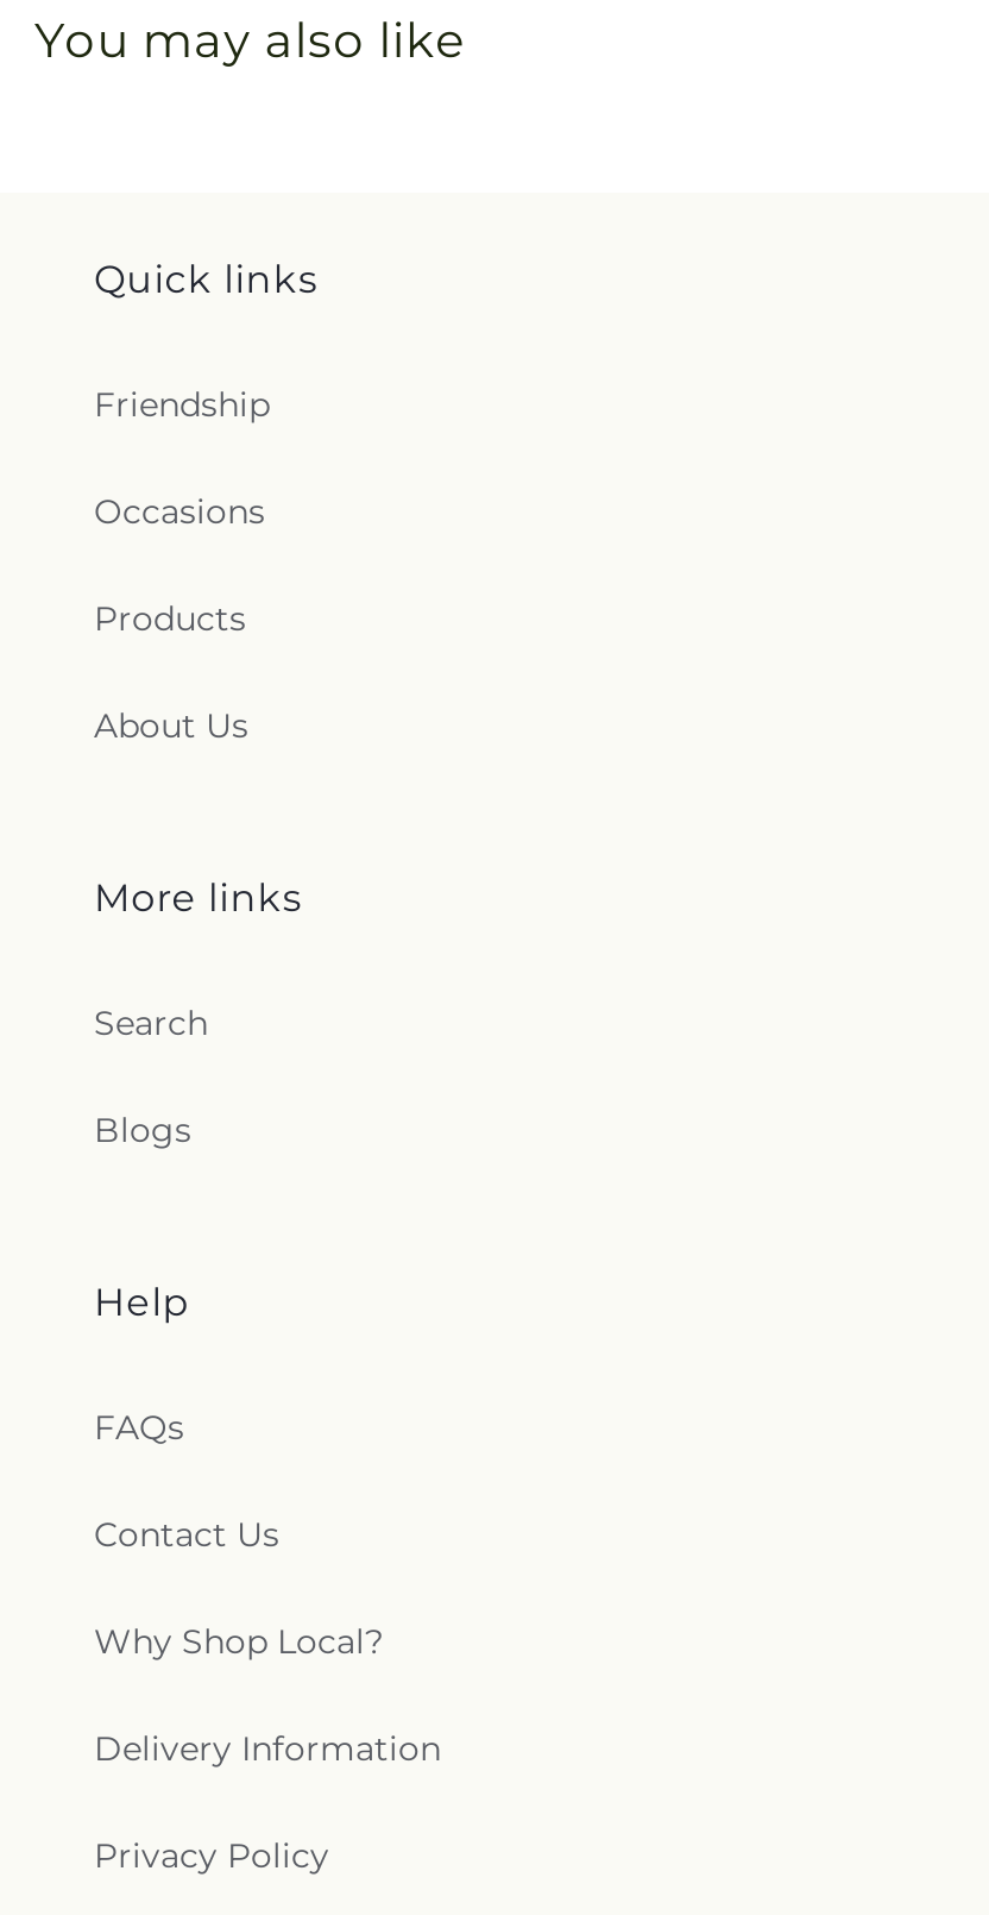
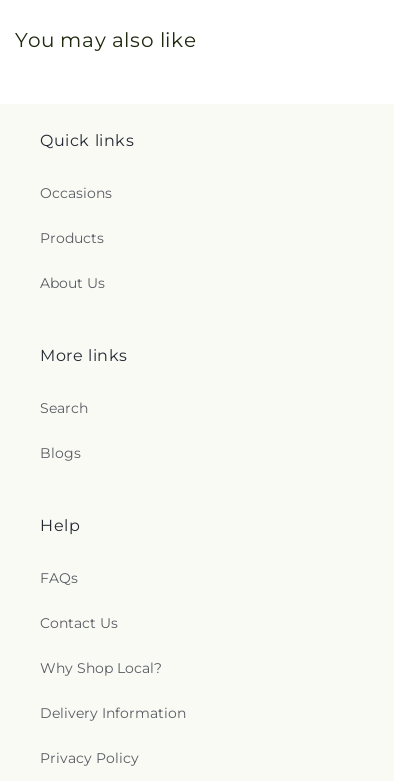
- Friendship
